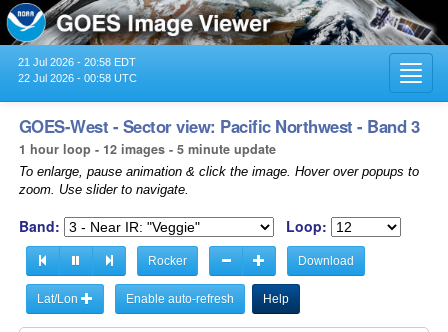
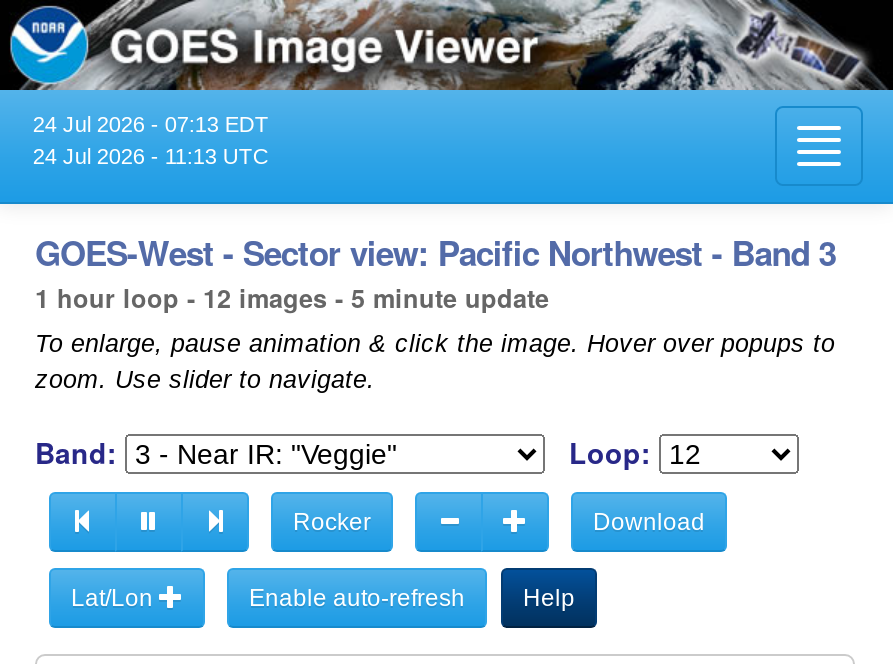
- 21 Jul 2026 - 20:58 EDT
+ 24 Jul 2026 - 07:13 EDT

- 22 Jul 2026 - 00:58 UTC
+ 24 Jul 2026 - 11:13 UTC
